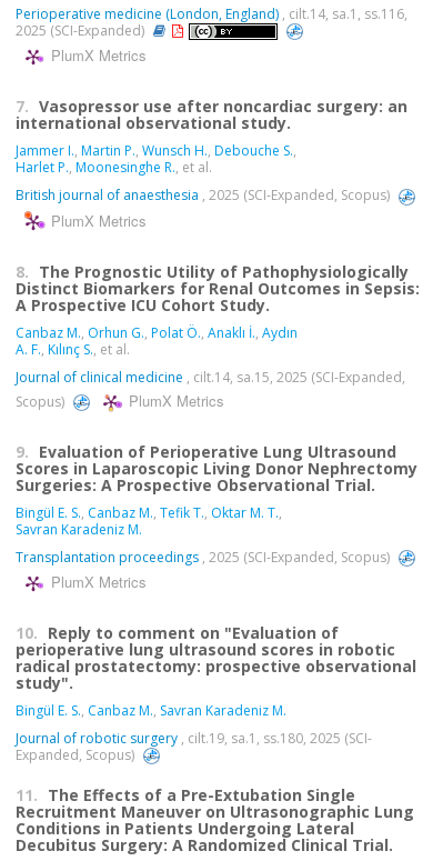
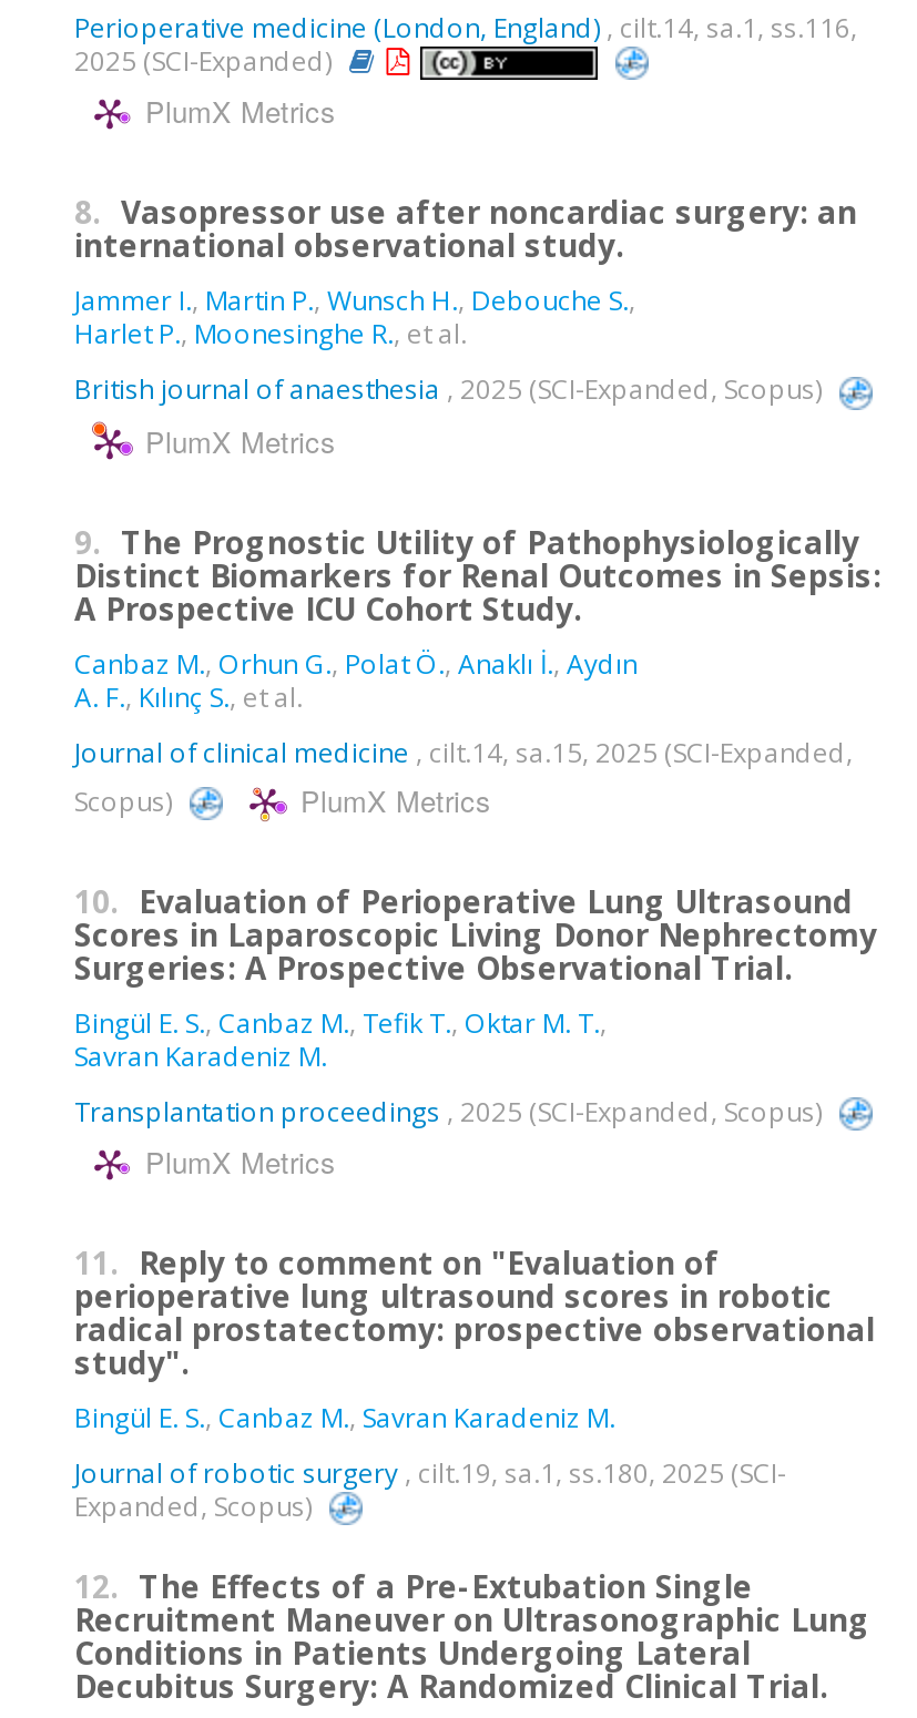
- 7. Vasopressor use after noncardiac surgery: an
+ 8. Vasopressor use after noncardiac surgery: an

- 8. The Prognostic Utility of Pathophysiologically
+ 9. The Prognostic Utility of Pathophysiologically

- 9. Evaluation of Perioperative Lung Ultrasound
+ 10. Evaluation of Perioperative Lung Ultrasound

- 10. Reply to comment on "Evaluation of
+ 11. Reply to comment on "Evaluation of

- 11. The Effects of a Pre-Extubation Single
+ 12. The Effects of a Pre-Extubation Single
